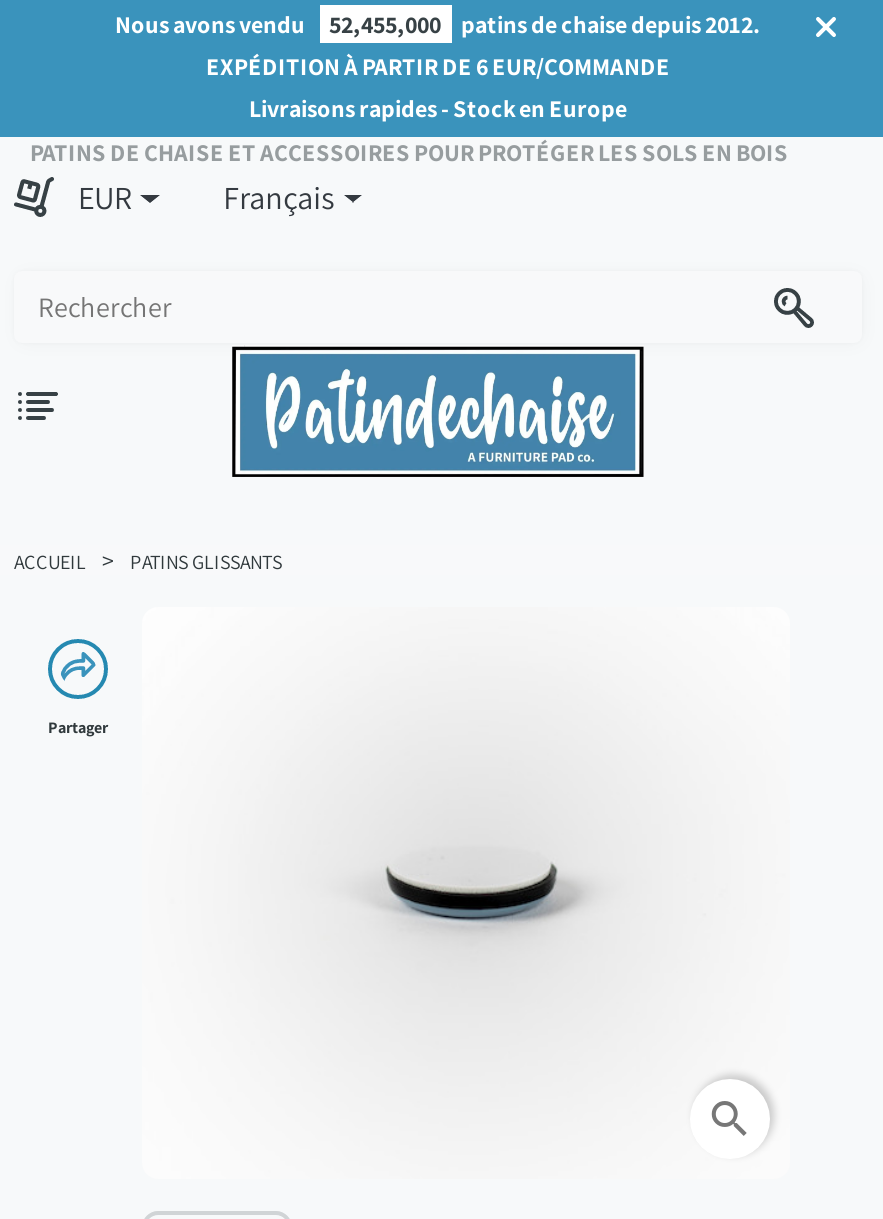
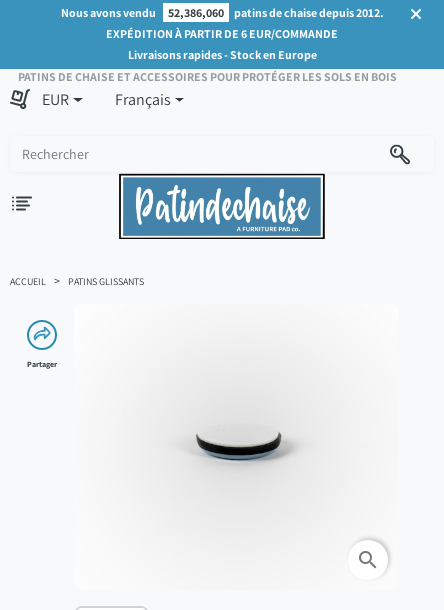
- Nous avons vendu 52,455,000 patins de chaise depuis 2012.
+ Nous avons vendu 52,386,060 patins de chaise depuis 2012.
